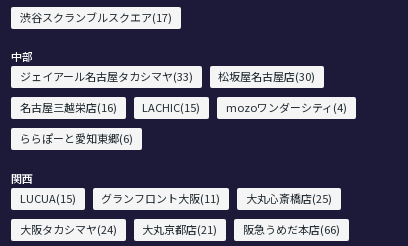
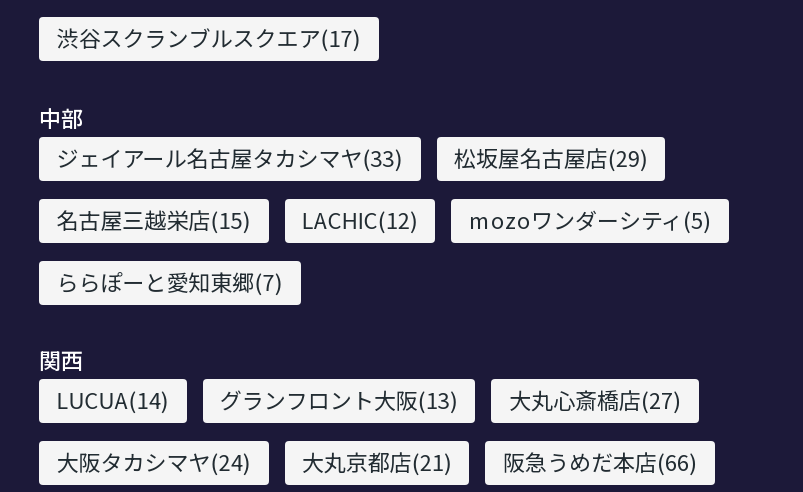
- 松坂屋名古屋店(30)
+ 松坂屋名古屋店(29)

- 名古屋三越栄店(16)
- LACHIC(15)
- mozoワンダーシティ(4)
+ 名古屋三越栄店(15)
+ LACHIC(12)
+ mozoワンダーシティ(5)

- ららぽーと愛知東郷(6)
+ ららぽーと愛知東郷(7)

- LUCUA(15)
- グランフロント大阪(11)
- 大丸心斎橋店(25)
+ LUCUA(14)
+ グランフロント大阪(13)
+ 大丸心斎橋店(27)
